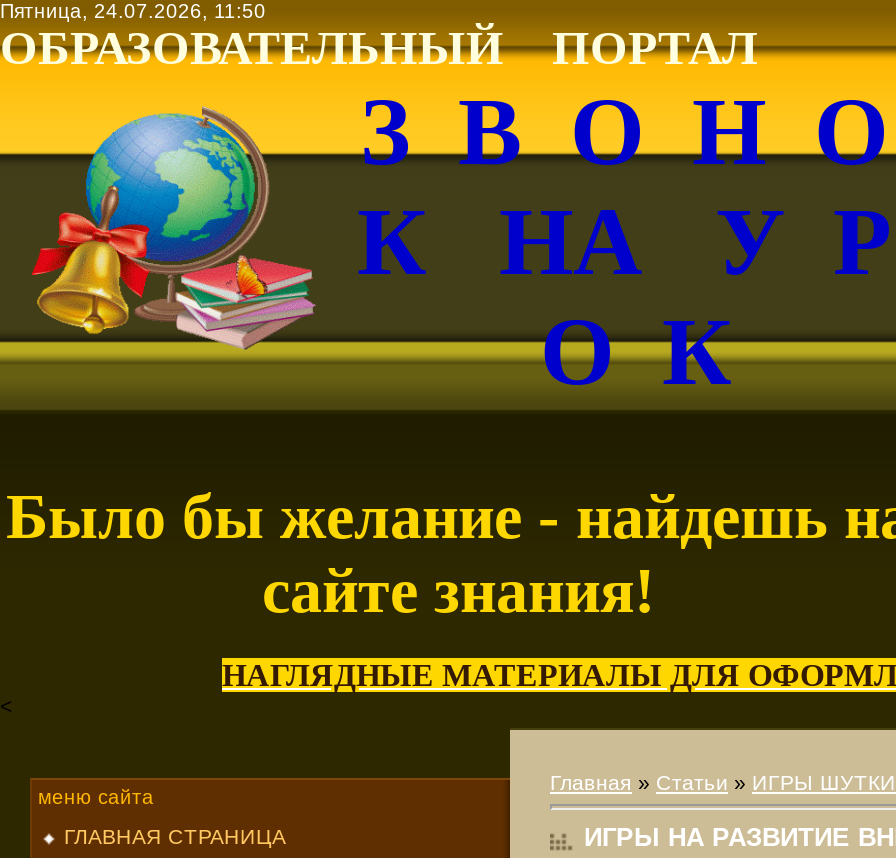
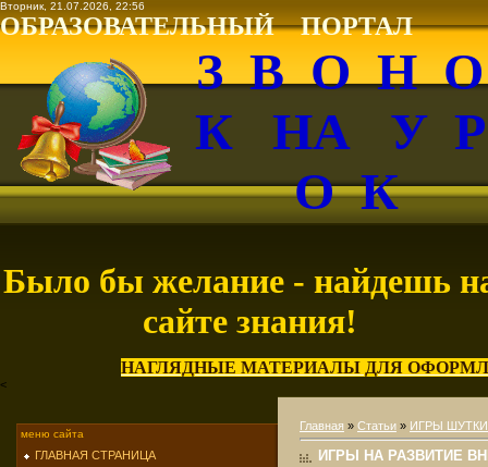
- Пятница, 24.07.2026, 11:50
+ Вторник, 21.07.2026, 22:56
